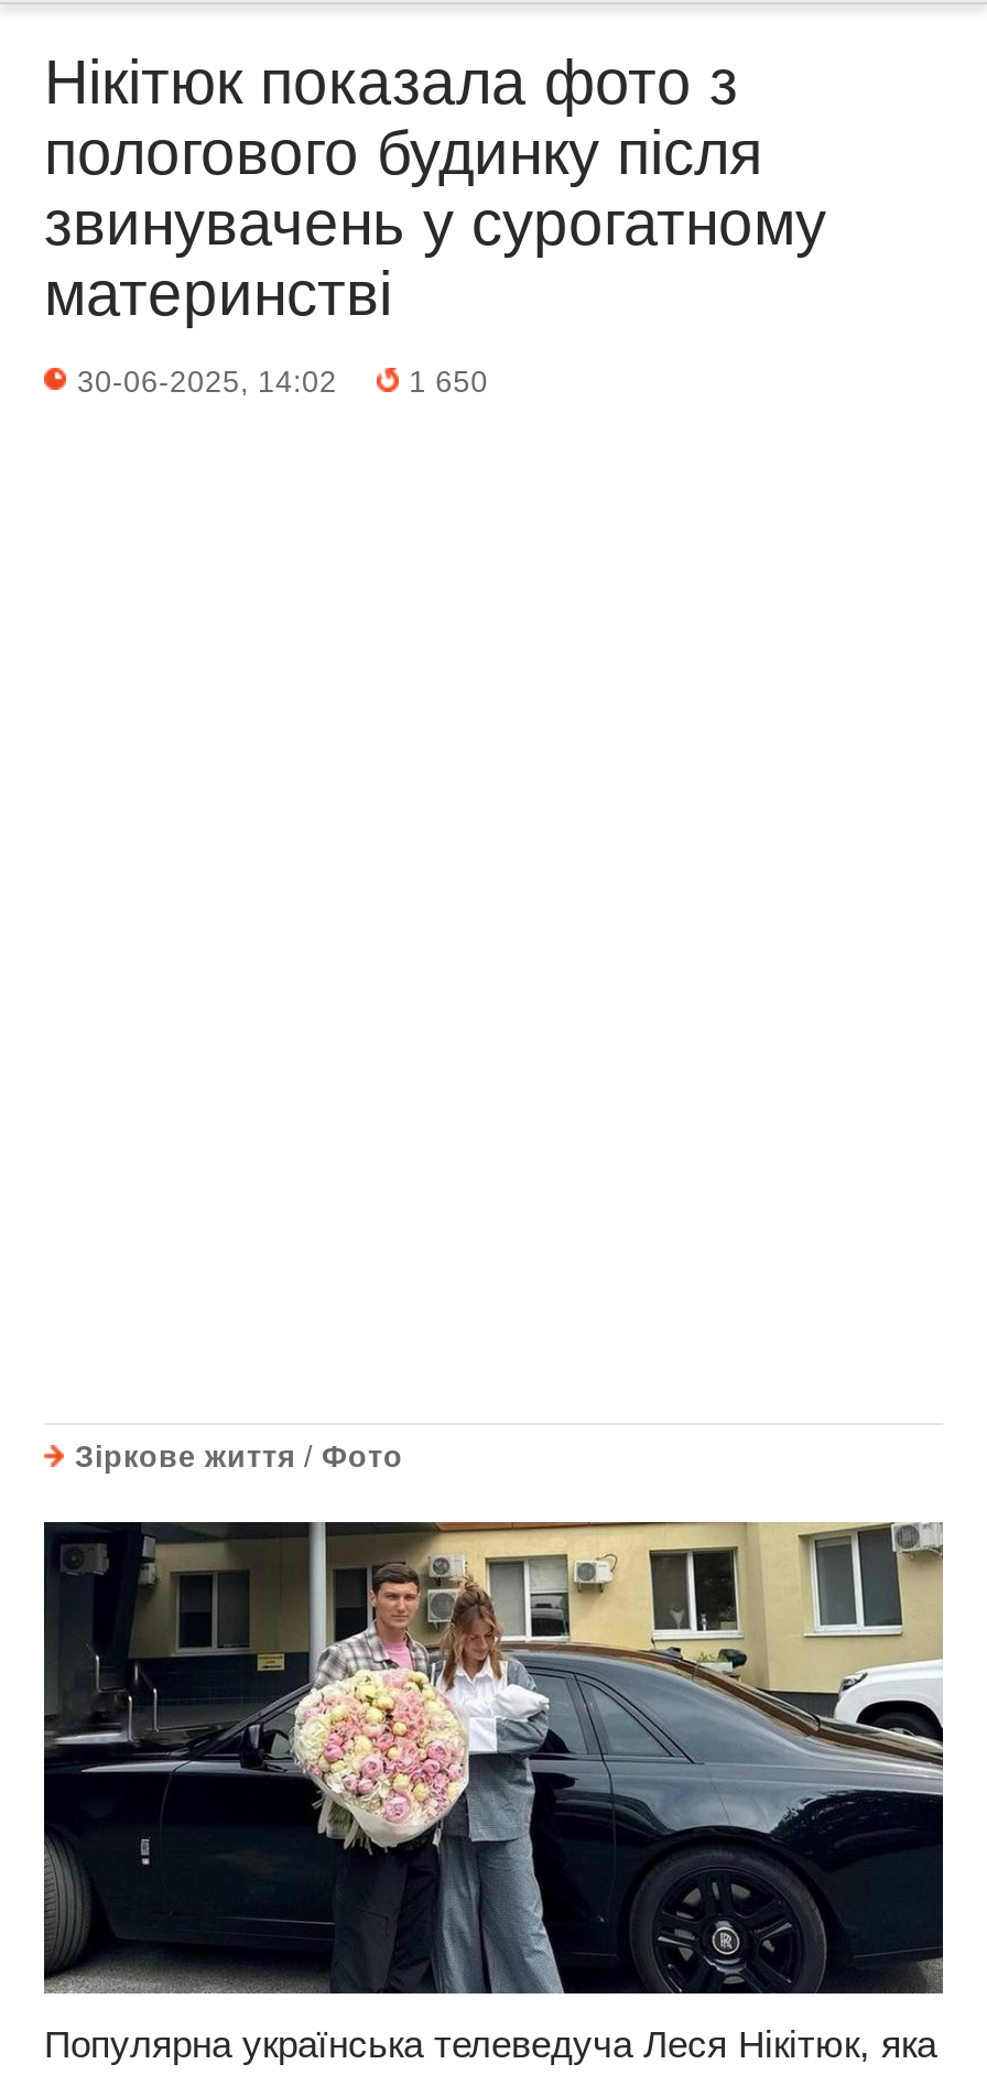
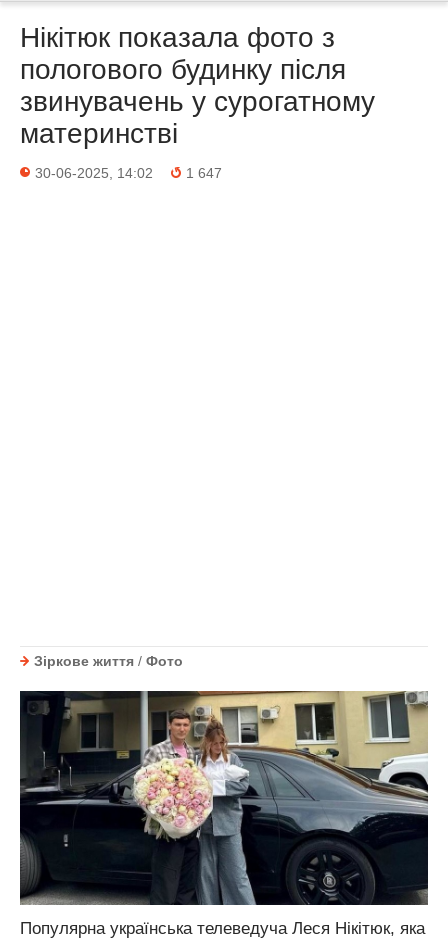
- 1 650
+ 1 647
